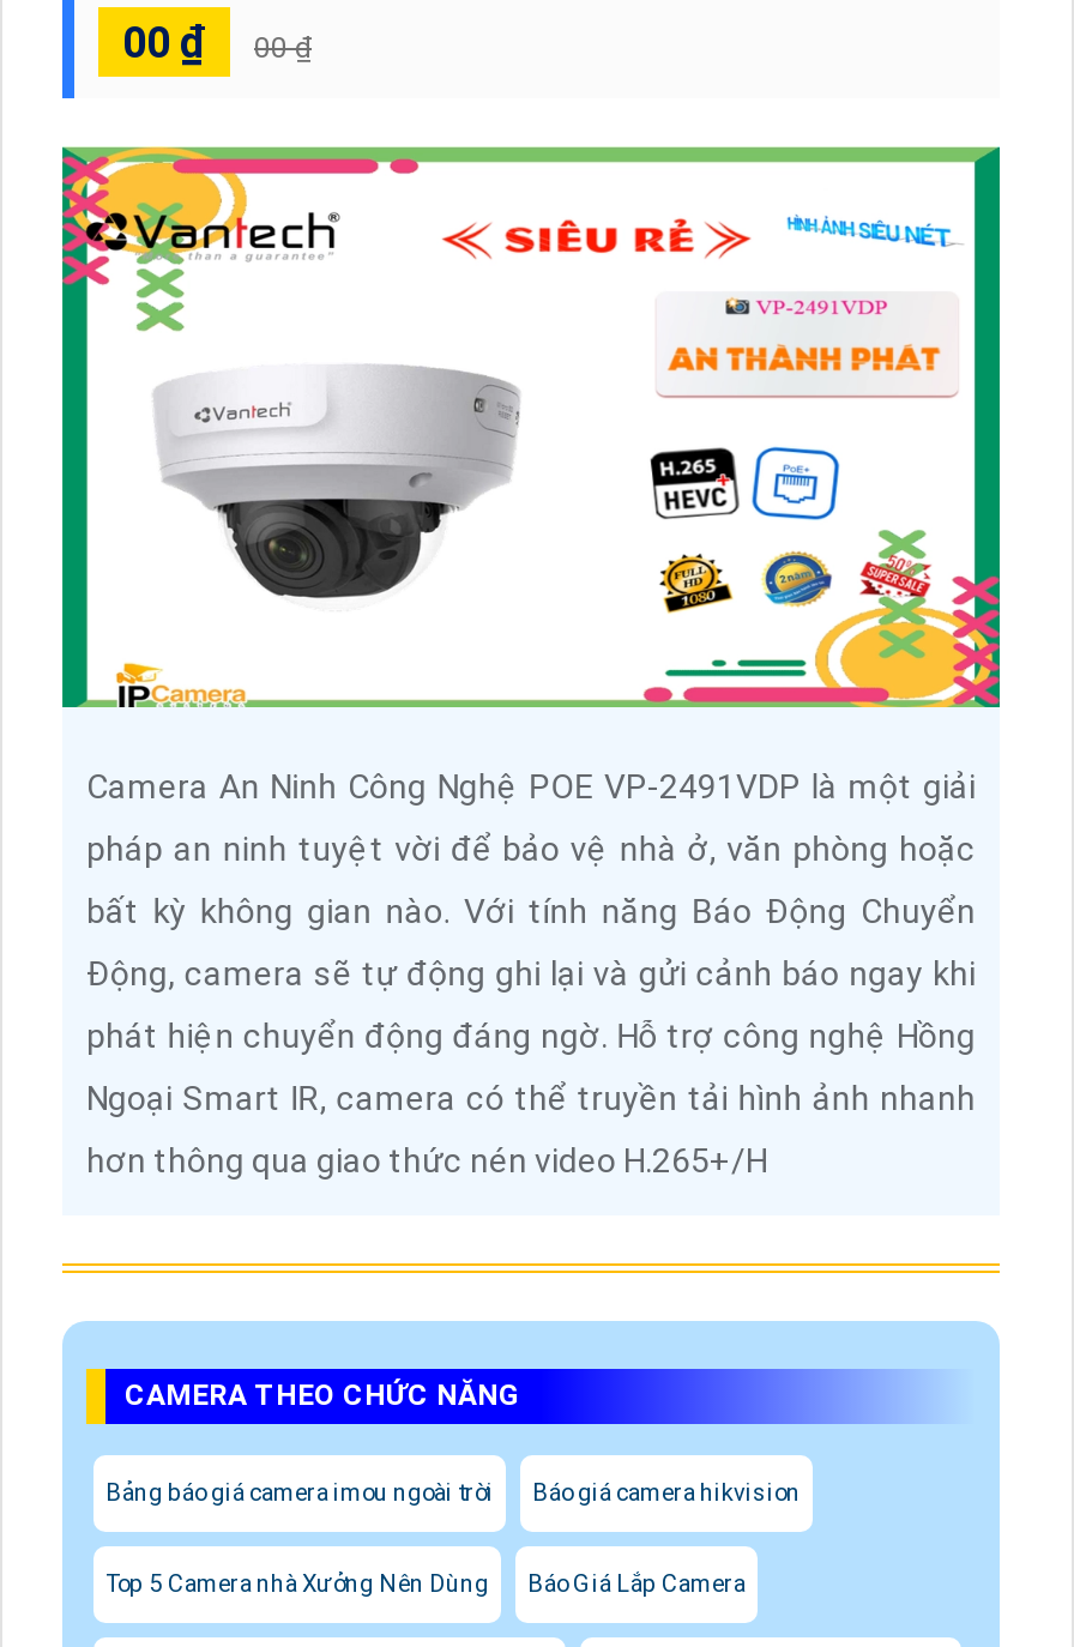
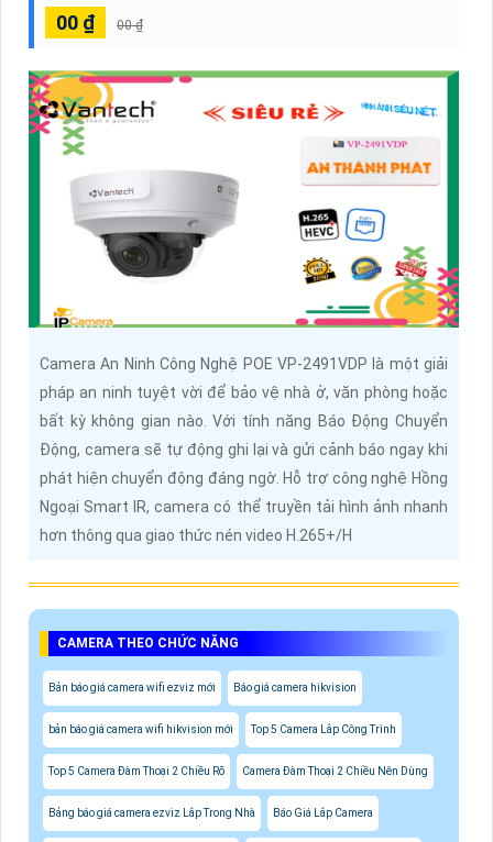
- Bảng báo giá camera imou ngoài trời
+ Bản báo giá camera wifi ezviz mới

- Top 5 Camera nhà Xưởng Nên Dùng
+ bản báo giá camera wifi hikvision mới
+ Top 5 Camera Lắp Công Trình
+ Top 5 Camera Đàm Thoại 2 Chiều Rõ
+ Camera Đàm Thoại 2 Chiều Nên Dùng
+ Bảng báo giá camera ezviz Lắp Trong Nhà
